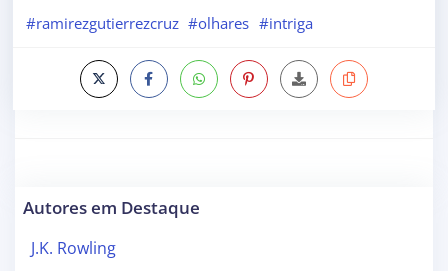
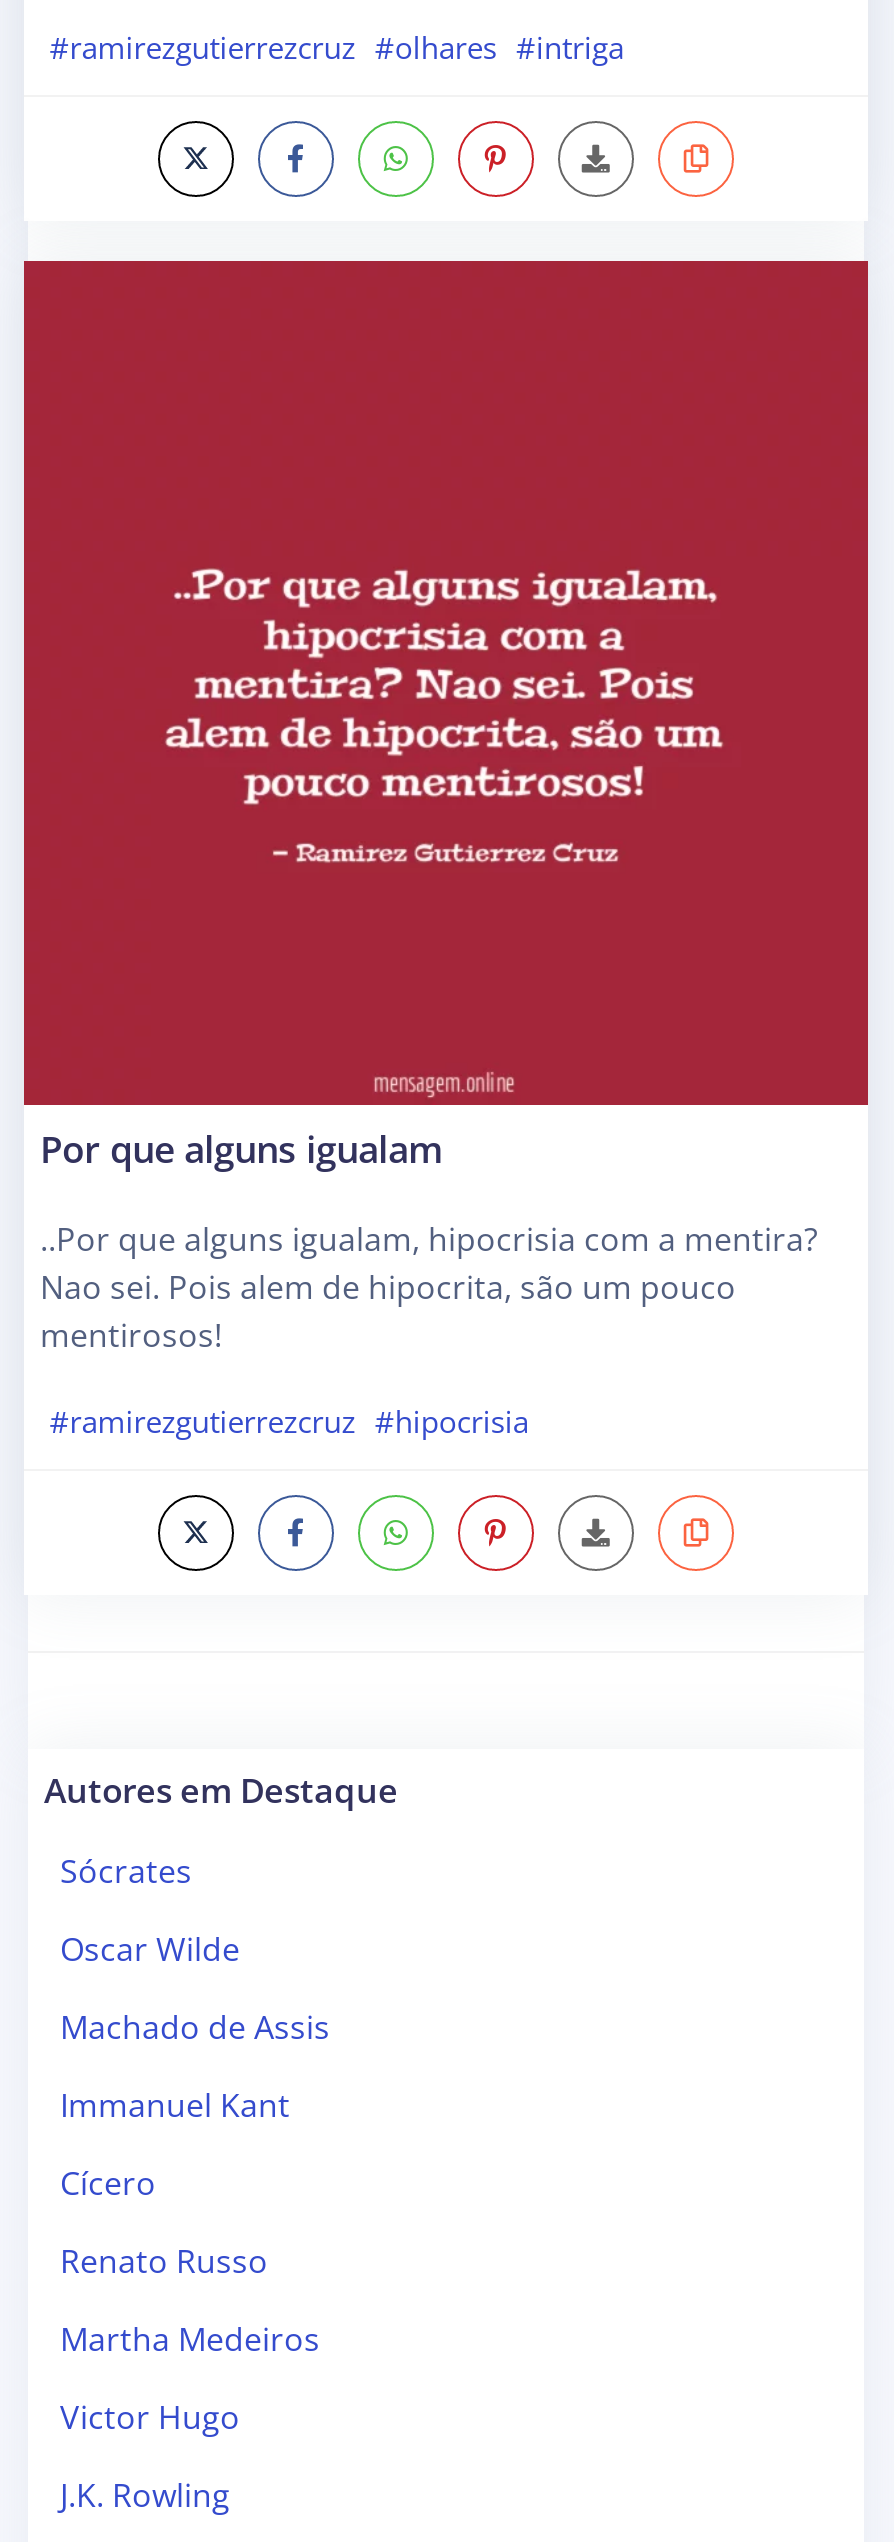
+ [image]
+ Por que alguns igualam
+ ..Por que alguns igualam, hipocrisia com a mentira?
+ Nao sei. Pois alem de hipocrita, são um pouco
+ mentirosos!
+ #ramirezgutierrezcruz #hipocrisia

+ Sócrates
+ Oscar Wilde
+ Machado de Assis
+ Immanuel Kant
+ Cícero
+ Renato Russo
+ Martha Medeiros
+ Victor Hugo
